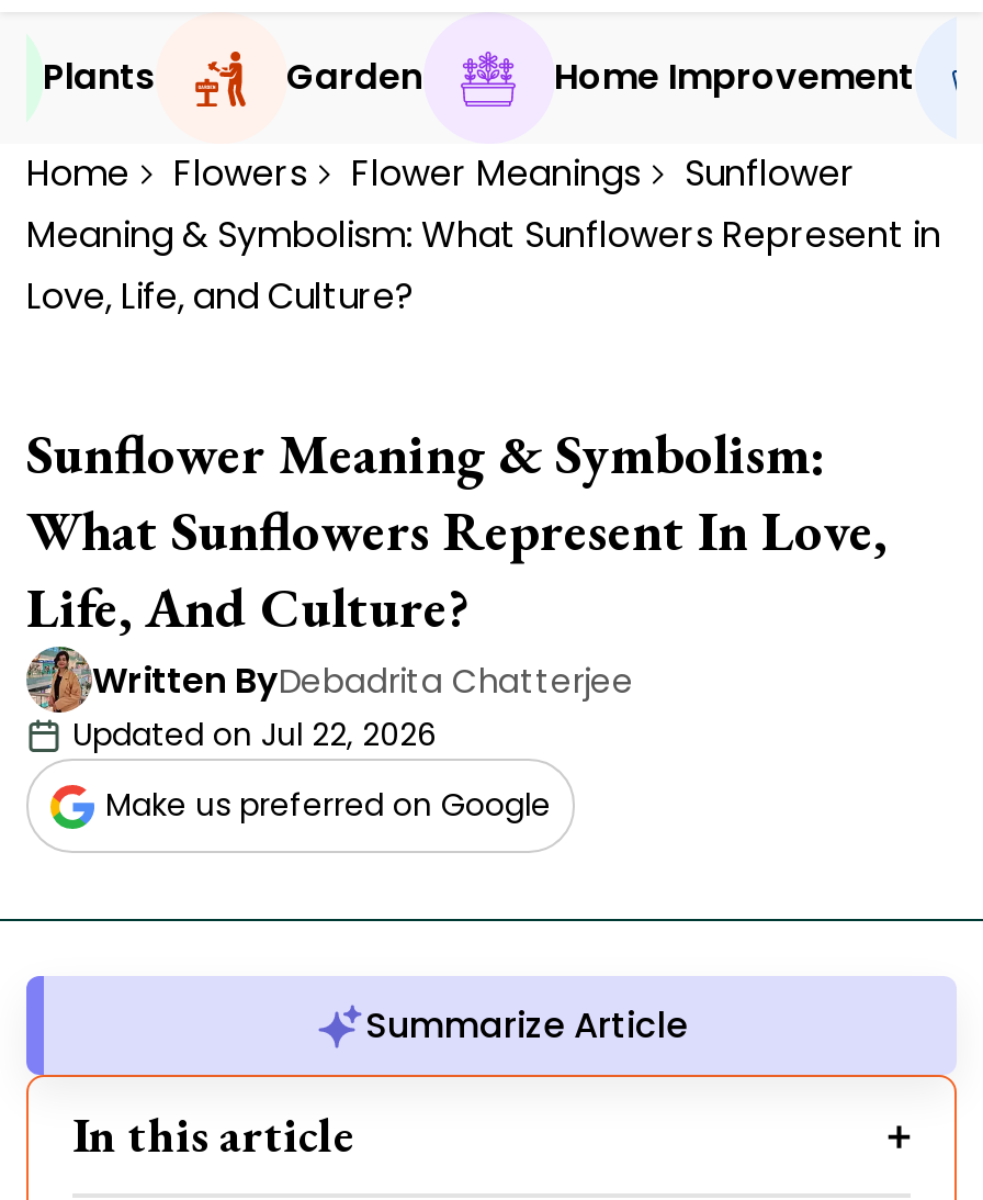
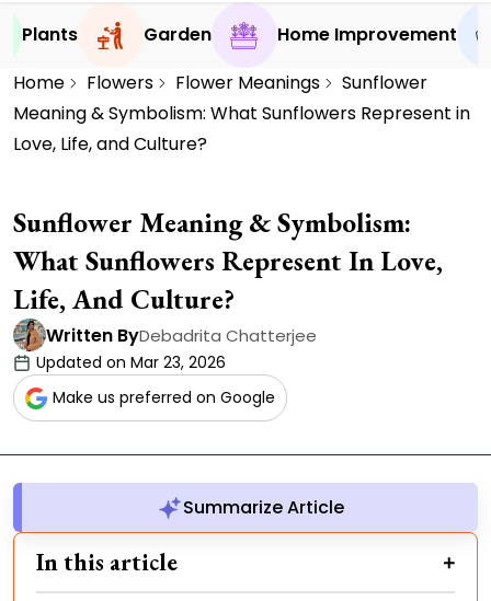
- Updated on Jul 22, 2026
+ Updated on Mar 23, 2026
